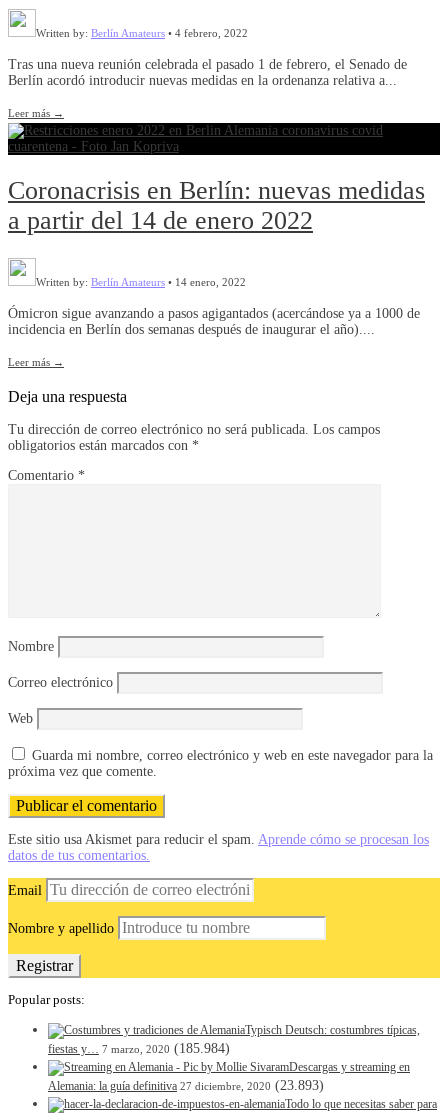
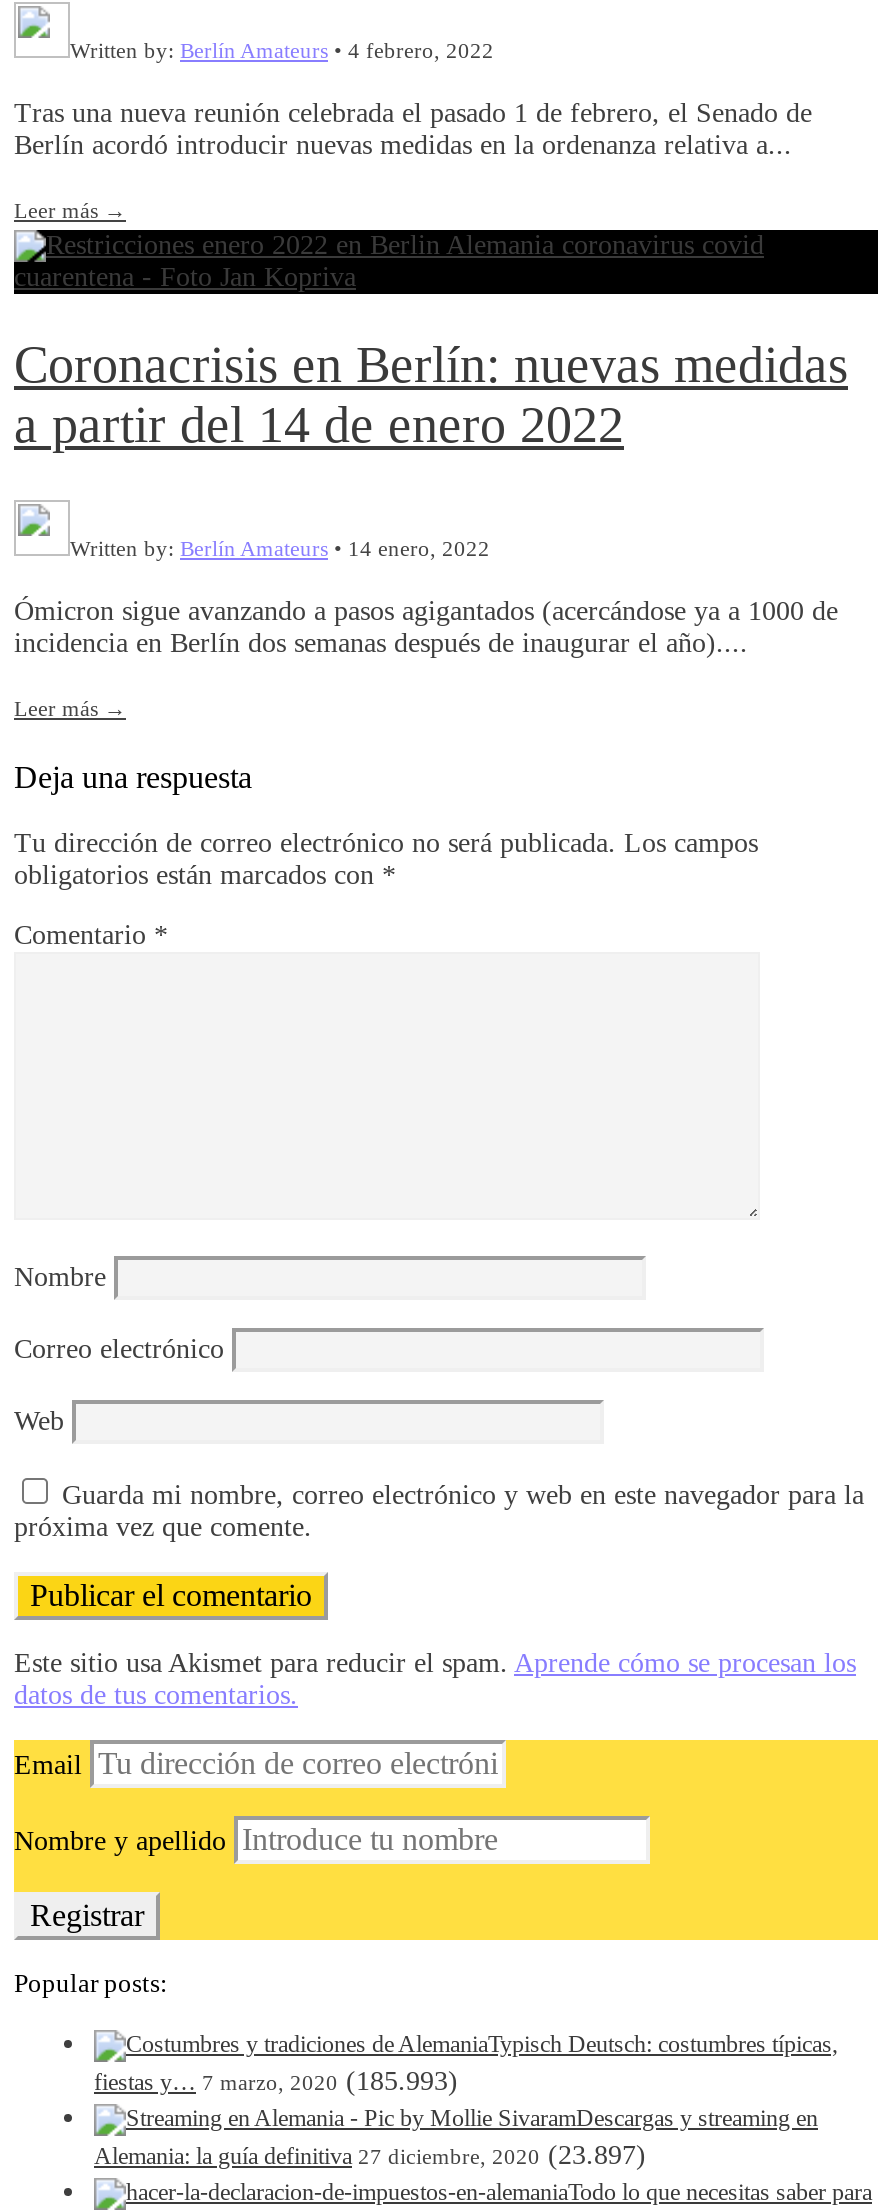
- fiestas y… 7 marzo, 2020 (185.984)
+ fiestas y… 7 marzo, 2020 (185.993)

- Alemania: la guía definitiva 27 diciembre, 2020 (23.893)
+ Alemania: la guía definitiva 27 diciembre, 2020 (23.897)
